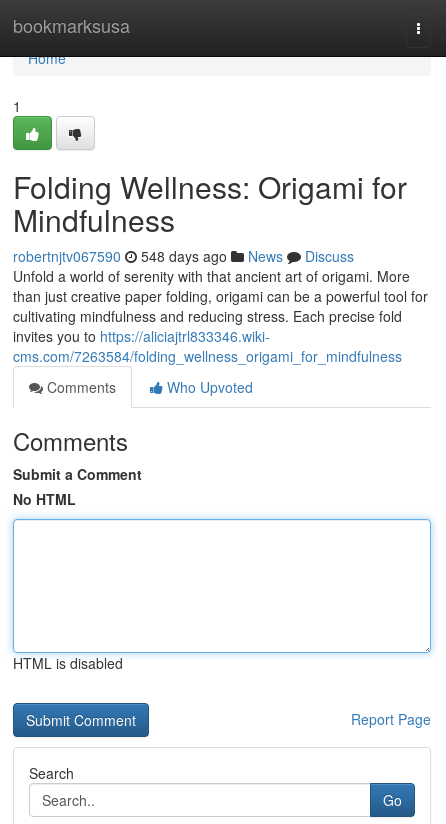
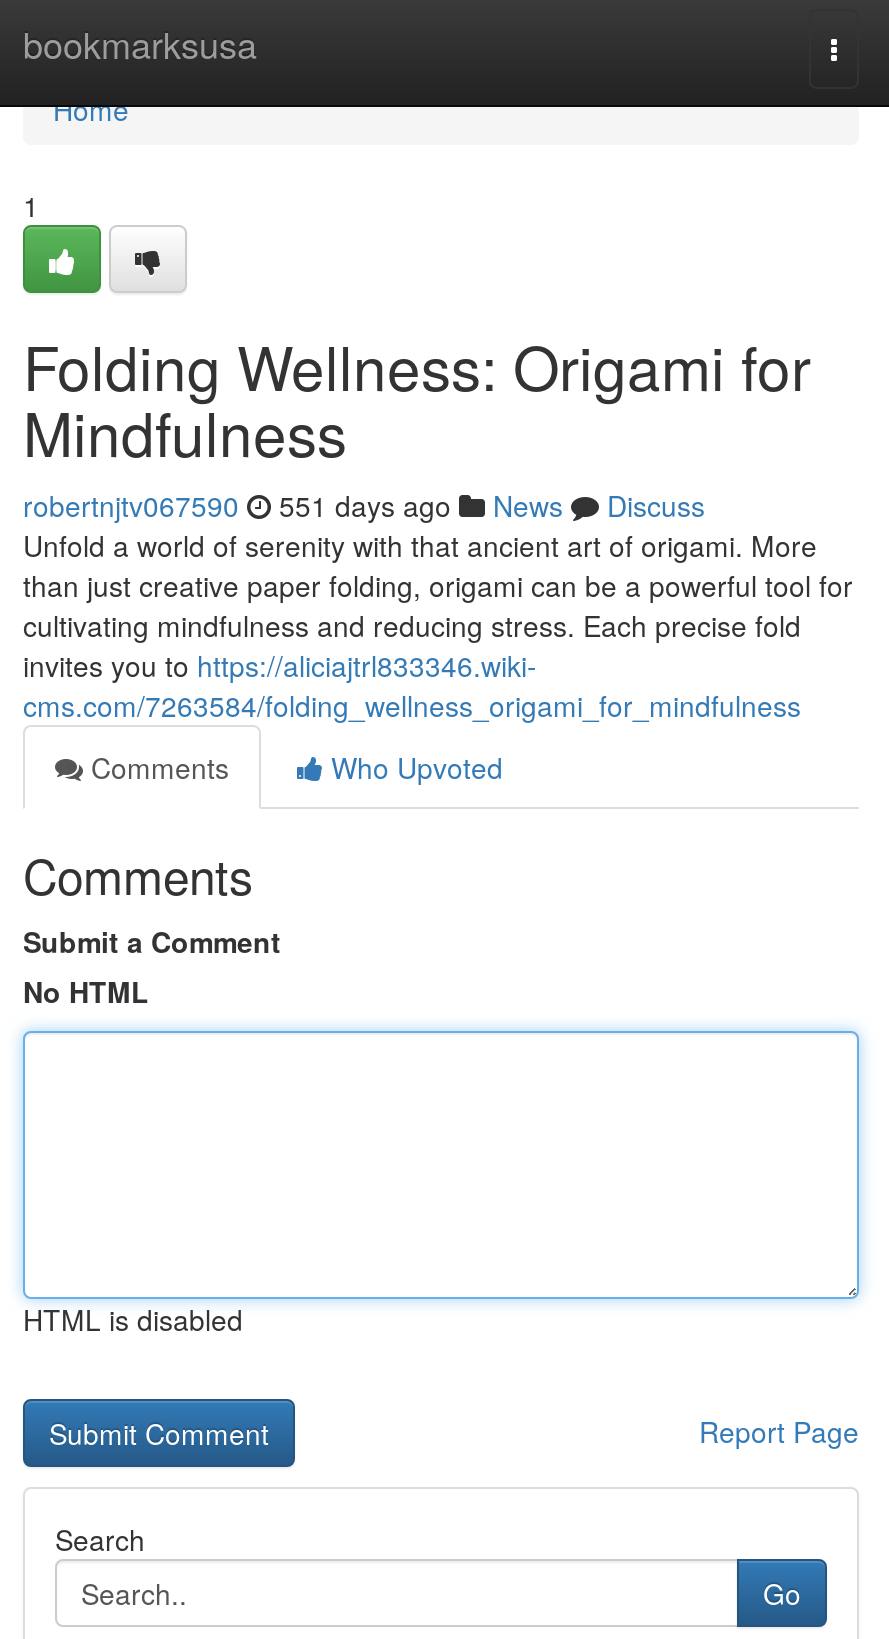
- robertnjtv067590 548 days ago News Discuss
+ robertnjtv067590 551 days ago News Discuss
